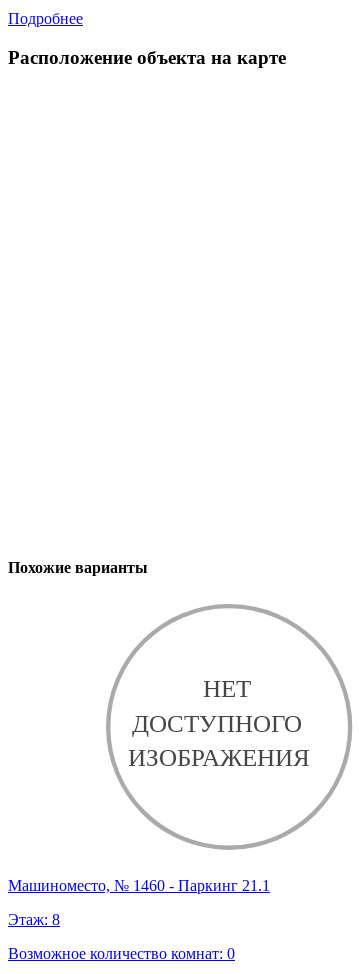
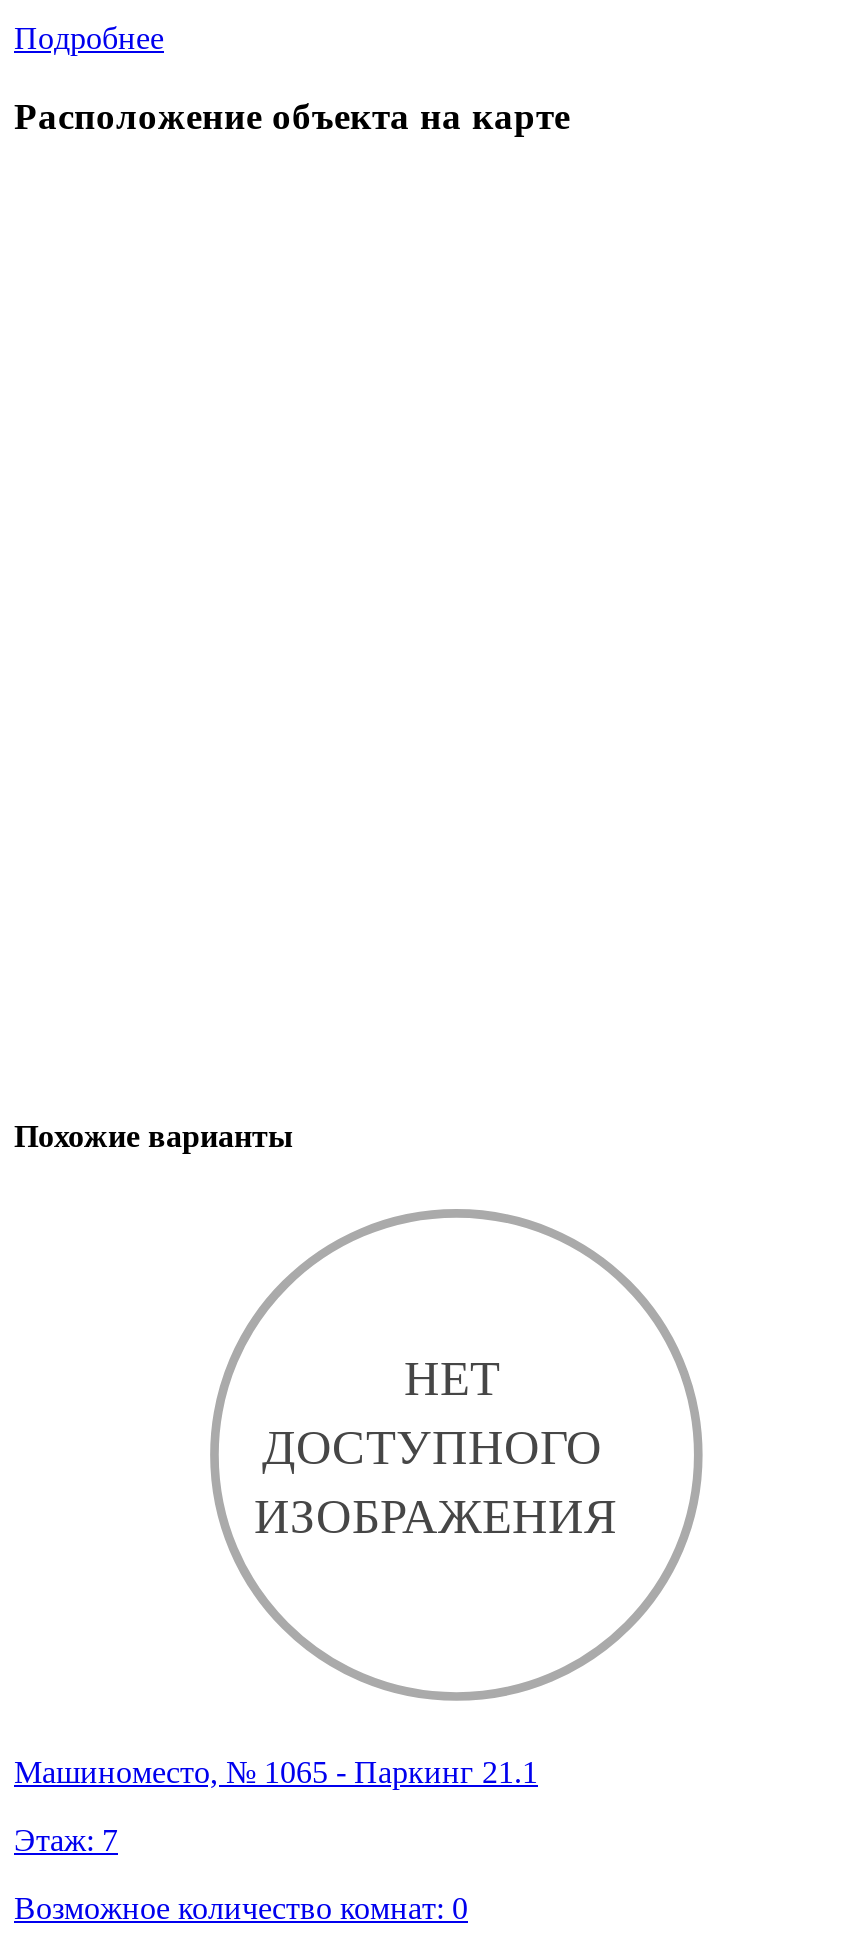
- Машиноместо, № 1460 - Паркинг 21.1
+ Машиноместо, № 1065 - Паркинг 21.1

- Этаж: 8
+ Этаж: 7
